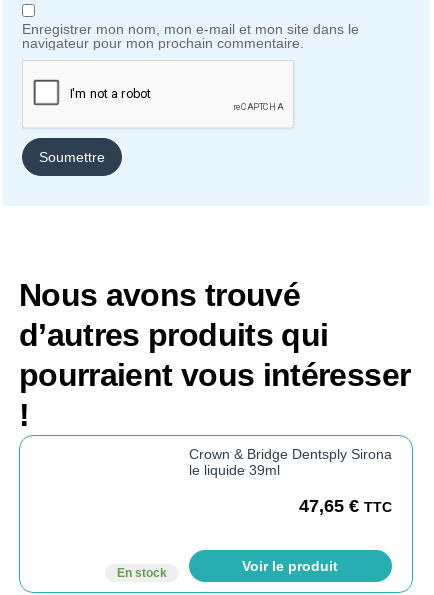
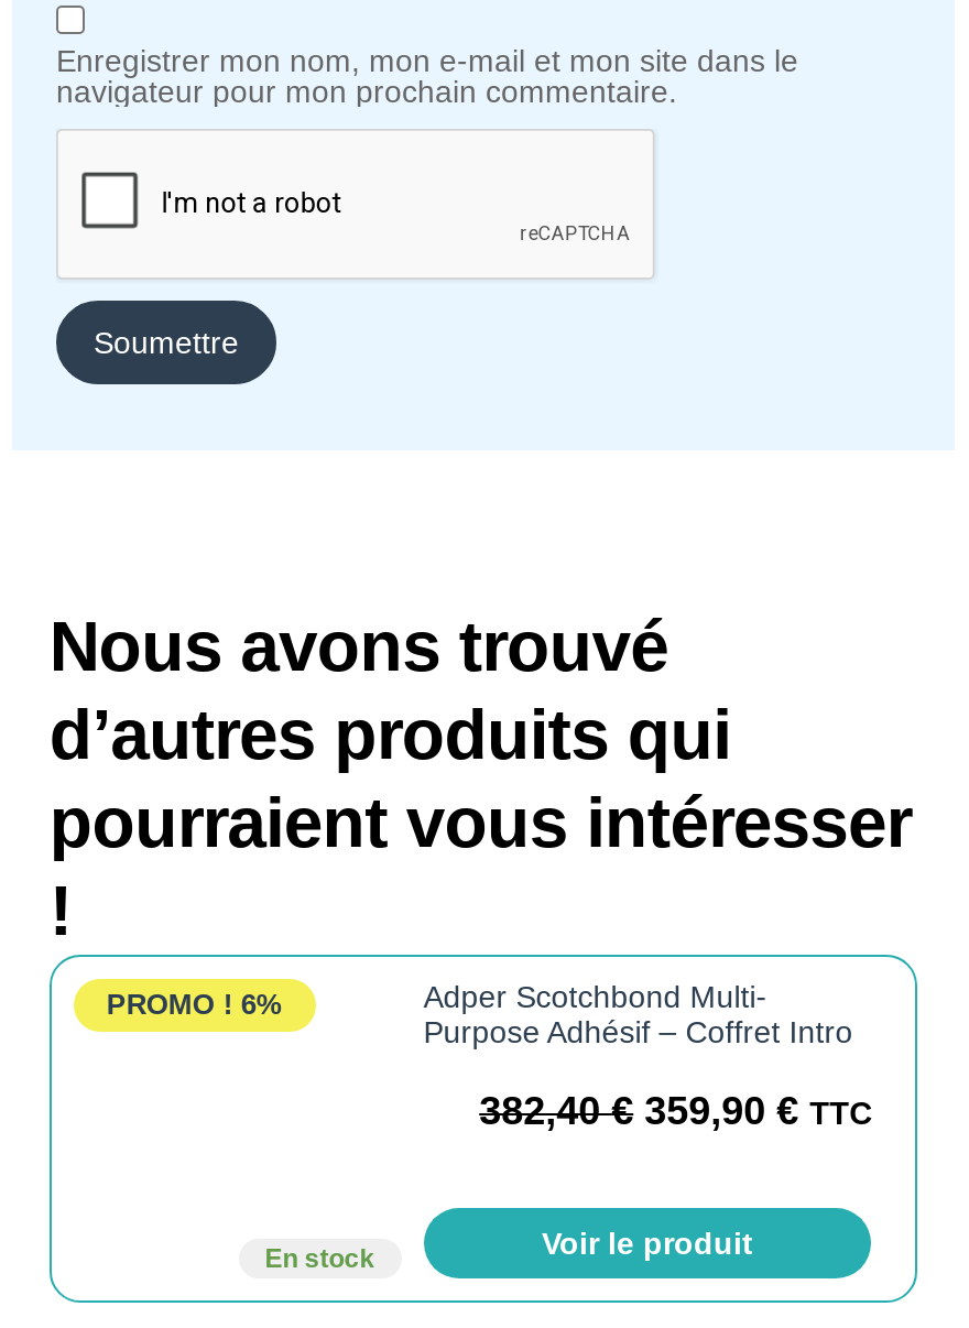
+ PROMO ! 6%

- Crown & Bridge Dentsply Sirona
- le liquide 39ml
+ Adper Scotchbond Multi-
+ Purpose Adhésif – Coffret Intro

- 47,65 € TTC
+ 382,40€ 359,90 € TTC
